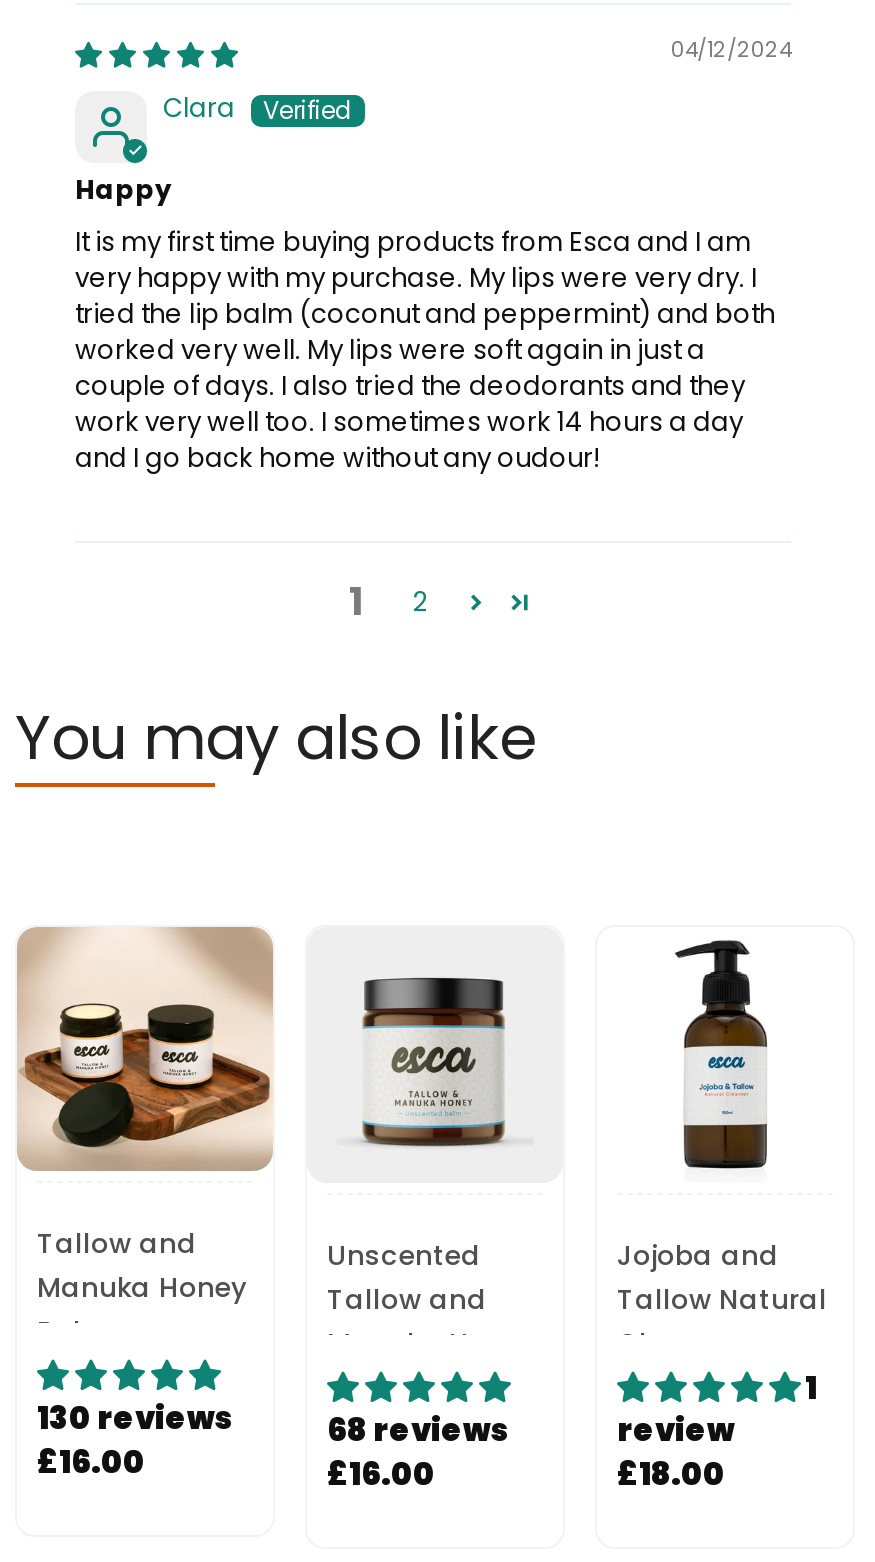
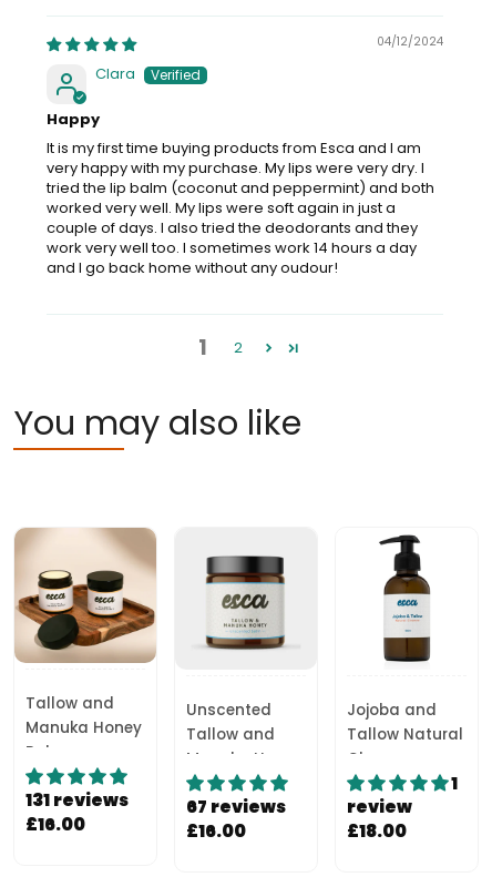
- 130 reviews
+ 131 reviews

- 68 reviews
+ 67 reviews
